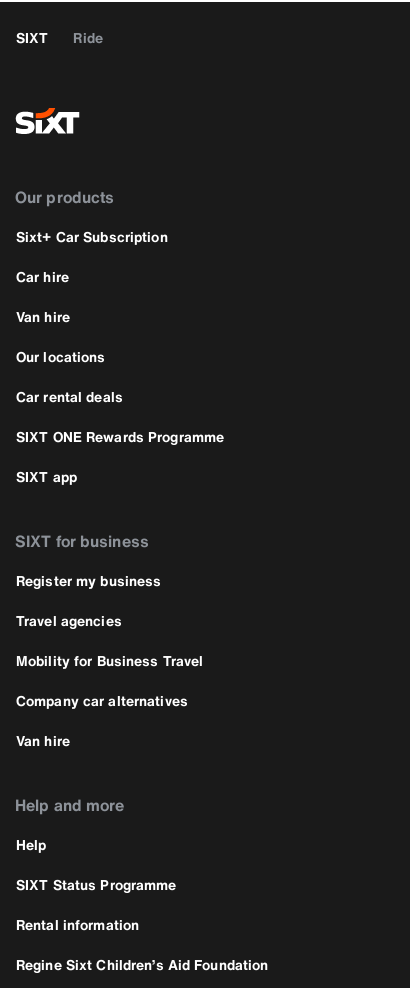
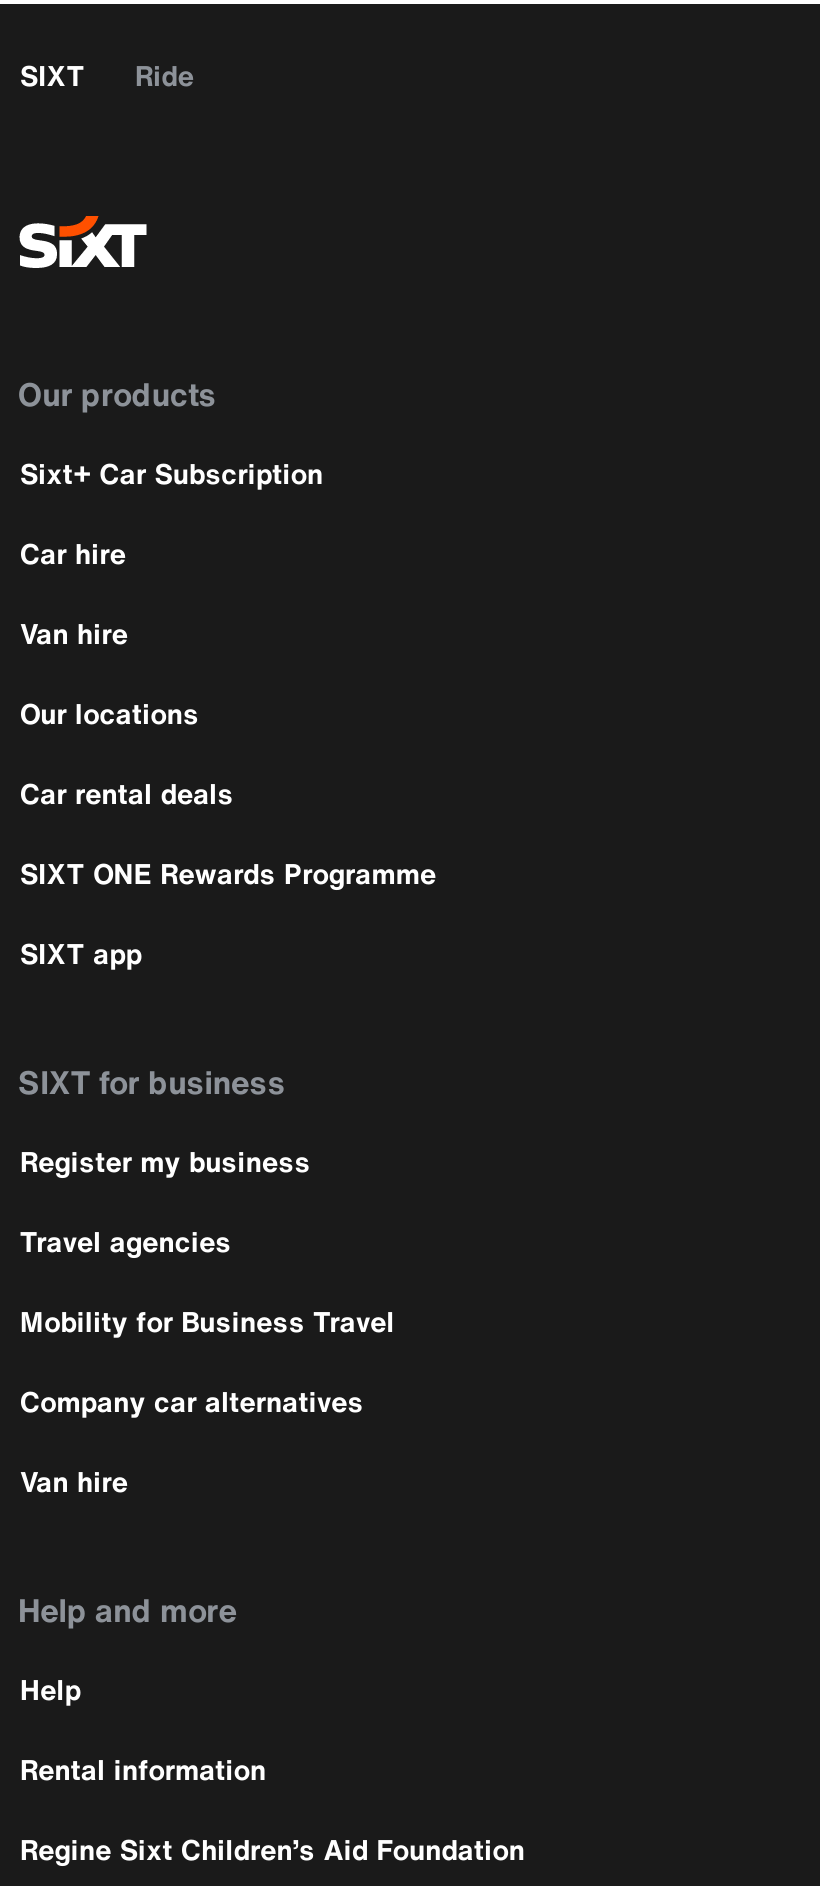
- SIXT Status Programme
